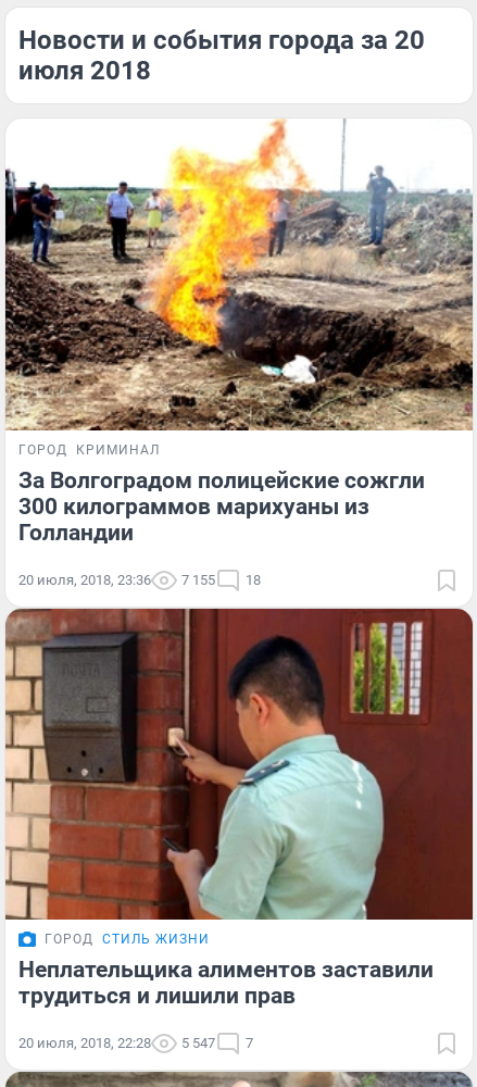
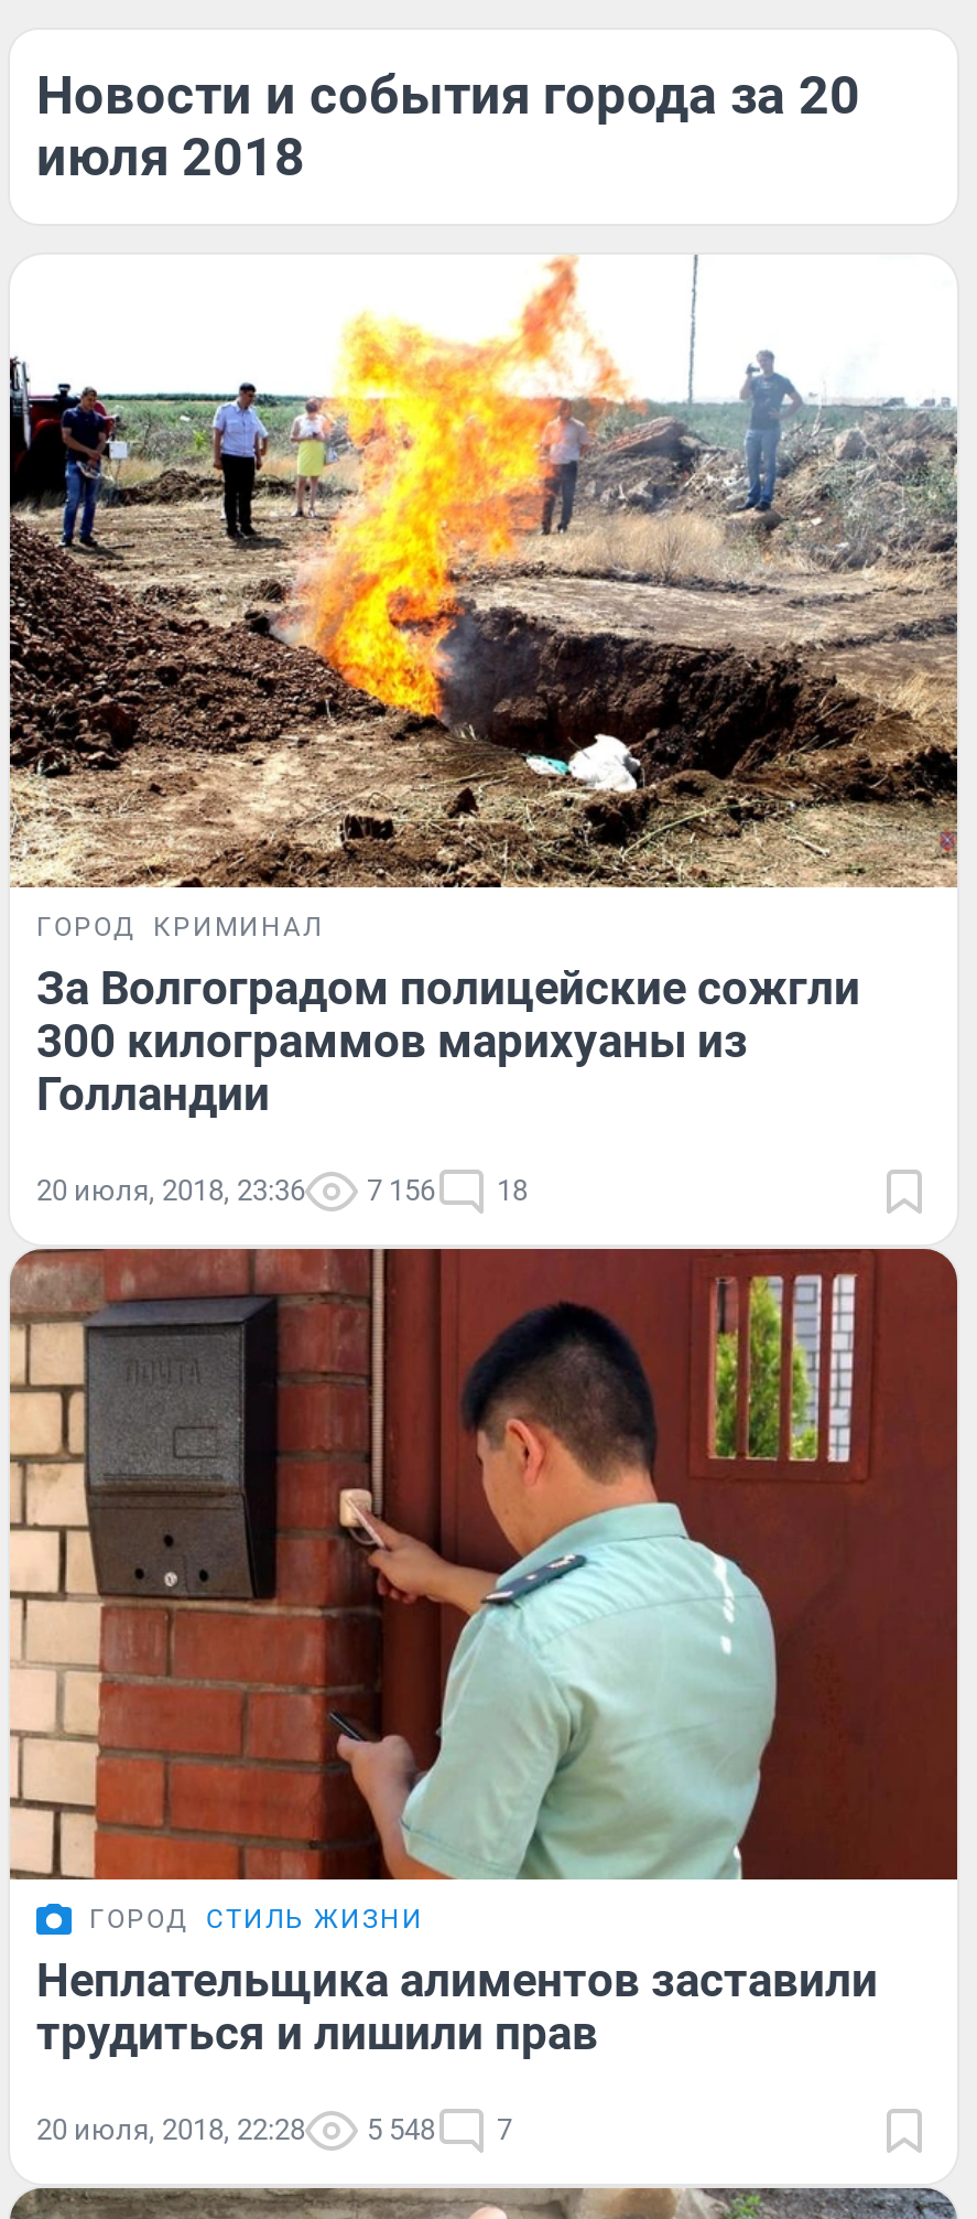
- 20 июля, 2018, 23:36 7 155 18
+ 20 июля, 2018, 23:36 7 156 18

- 20 июля, 2018, 22:28 5 547 7
+ 20 июля, 2018, 22:28 5 548 7
